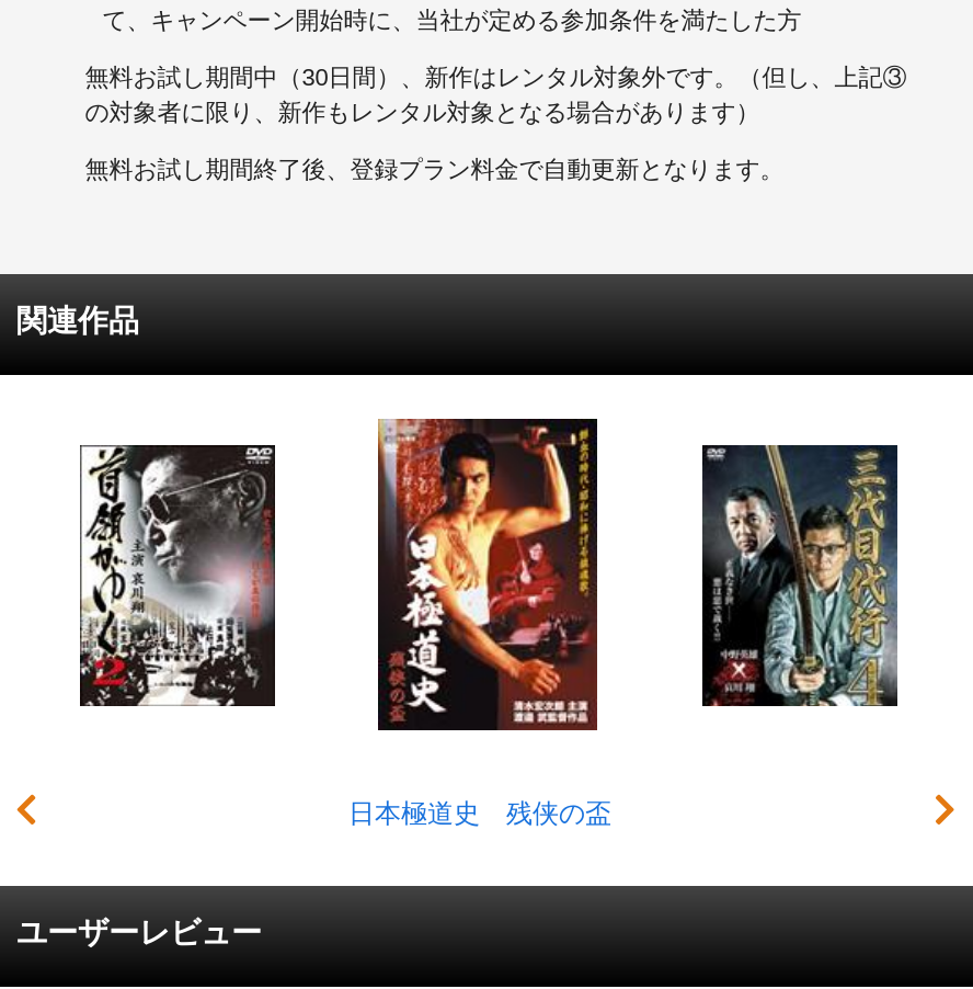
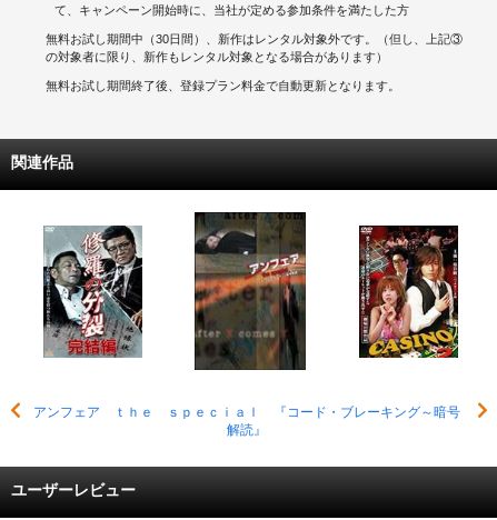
- [image]
- 日本極道史 残侠の盃
+ [image]
+ アンフェア ｔｈｅ ｓｐｅｃｉａｌ 『コード・ブレーキング～暗号
+ 解読』

- [image]
+ [image]

- [image]
+ [image]
